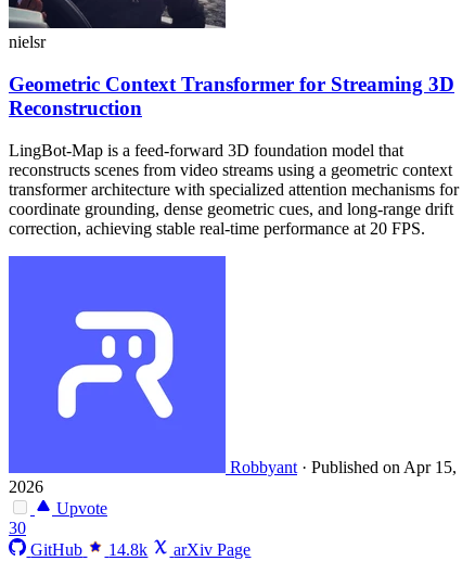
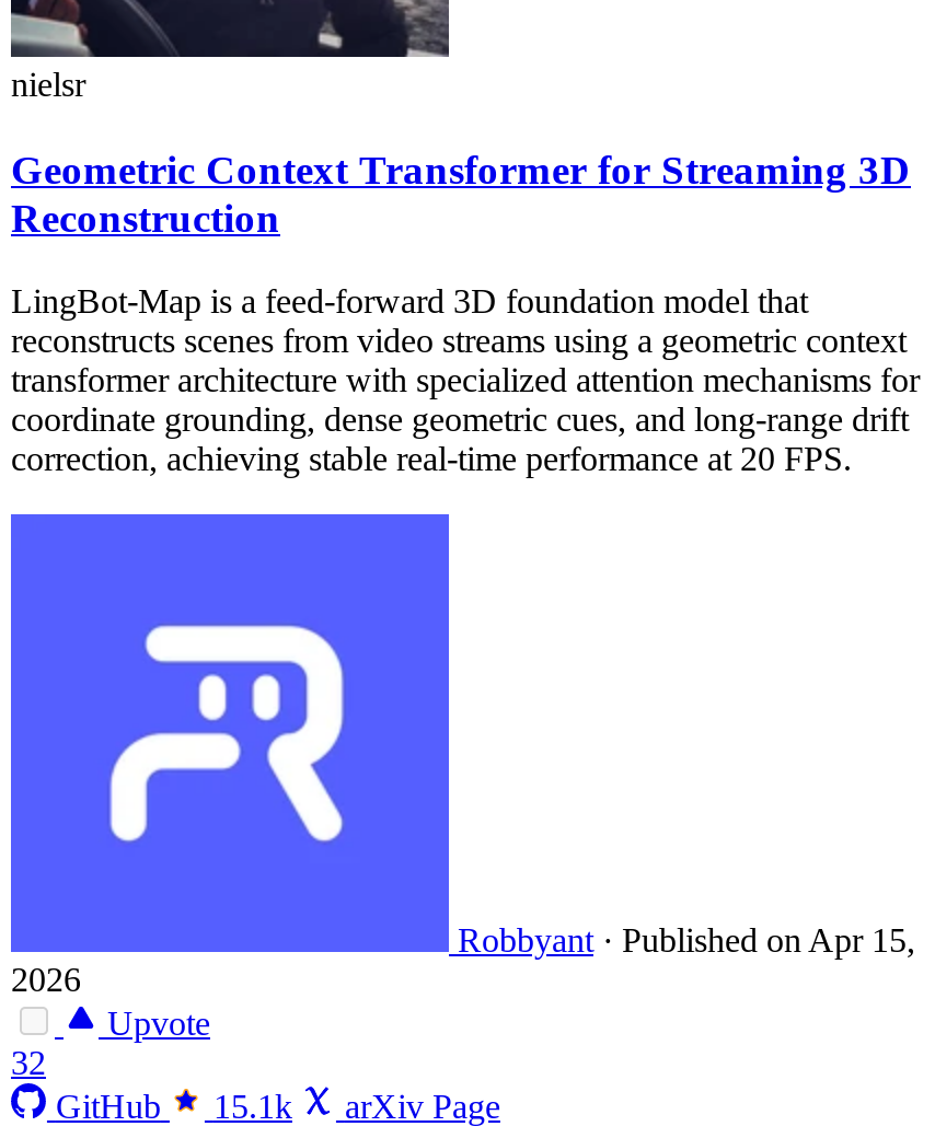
- 30
+ 32

- GitHub 14.8k arXiv Page
+ GitHub 15.1k arXiv Page
